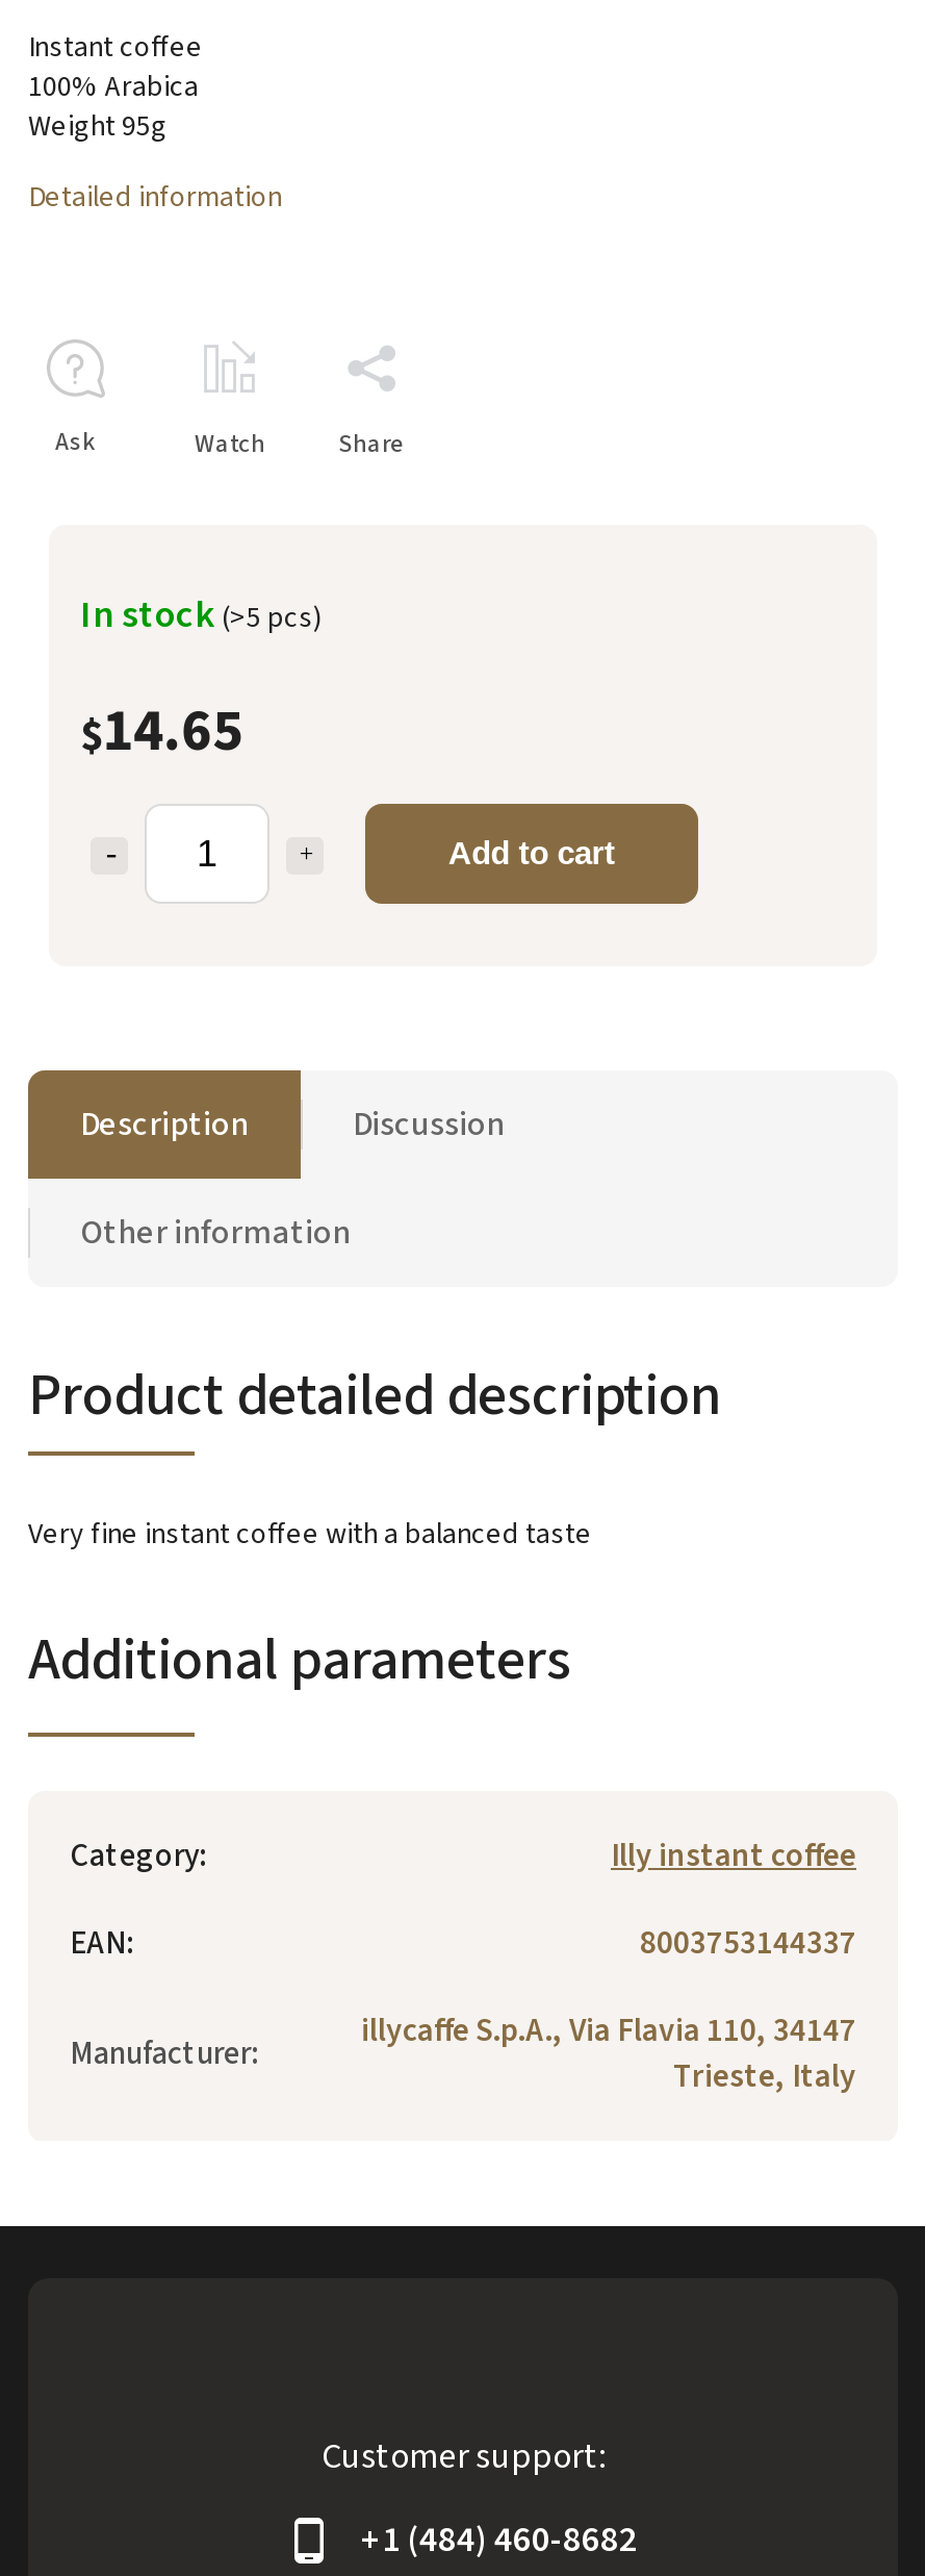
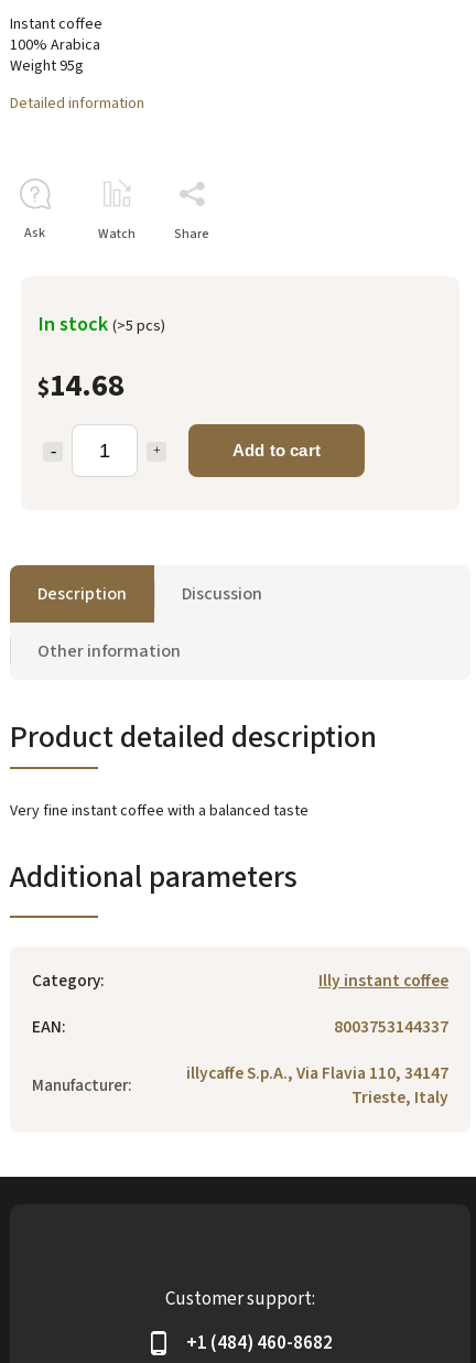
- $14.65
+ $14.68
